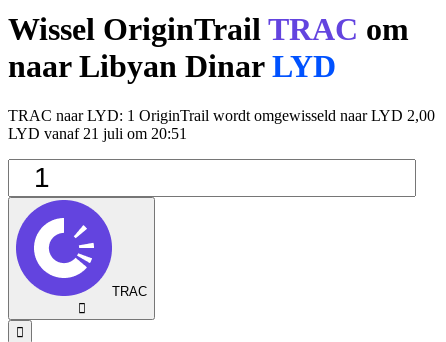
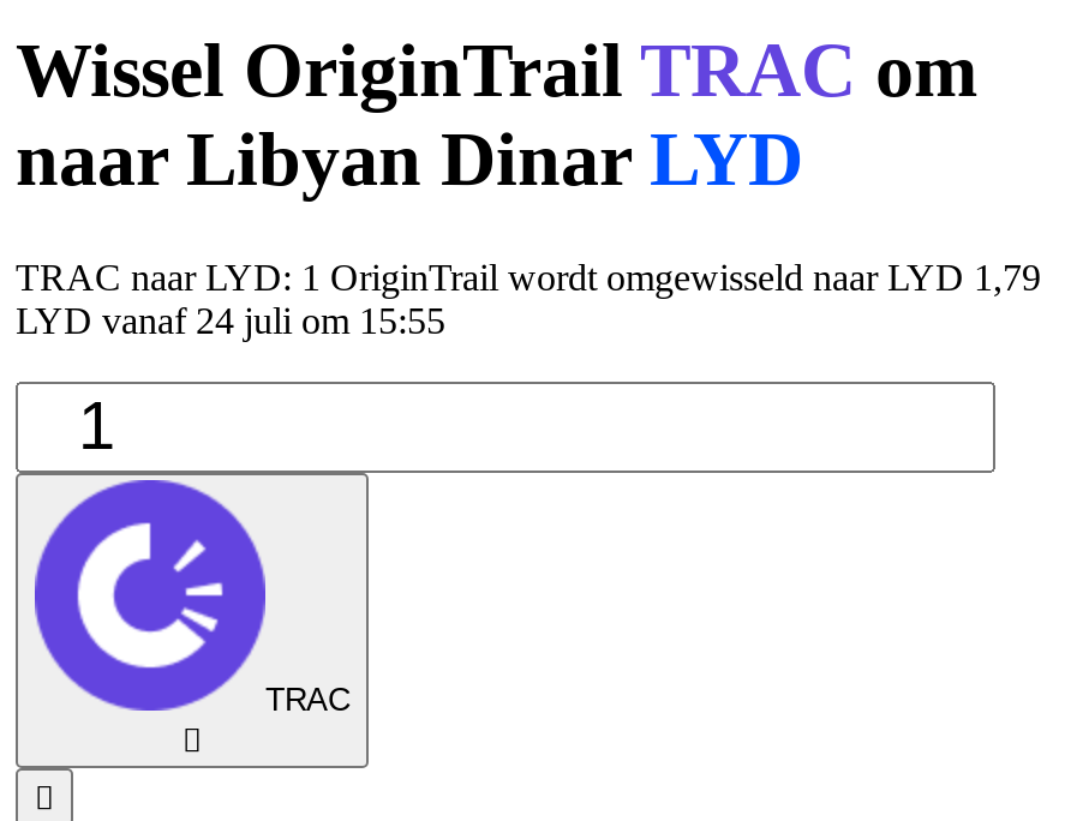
- TRAC naar LYD: 1 OriginTrail wordt omgewisseld naar LYD 2,00
+ TRAC naar LYD: 1 OriginTrail wordt omgewisseld naar LYD 1,79

- LYD vanaf 21 juli om 20:51
+ LYD vanaf 24 juli om 15:55
